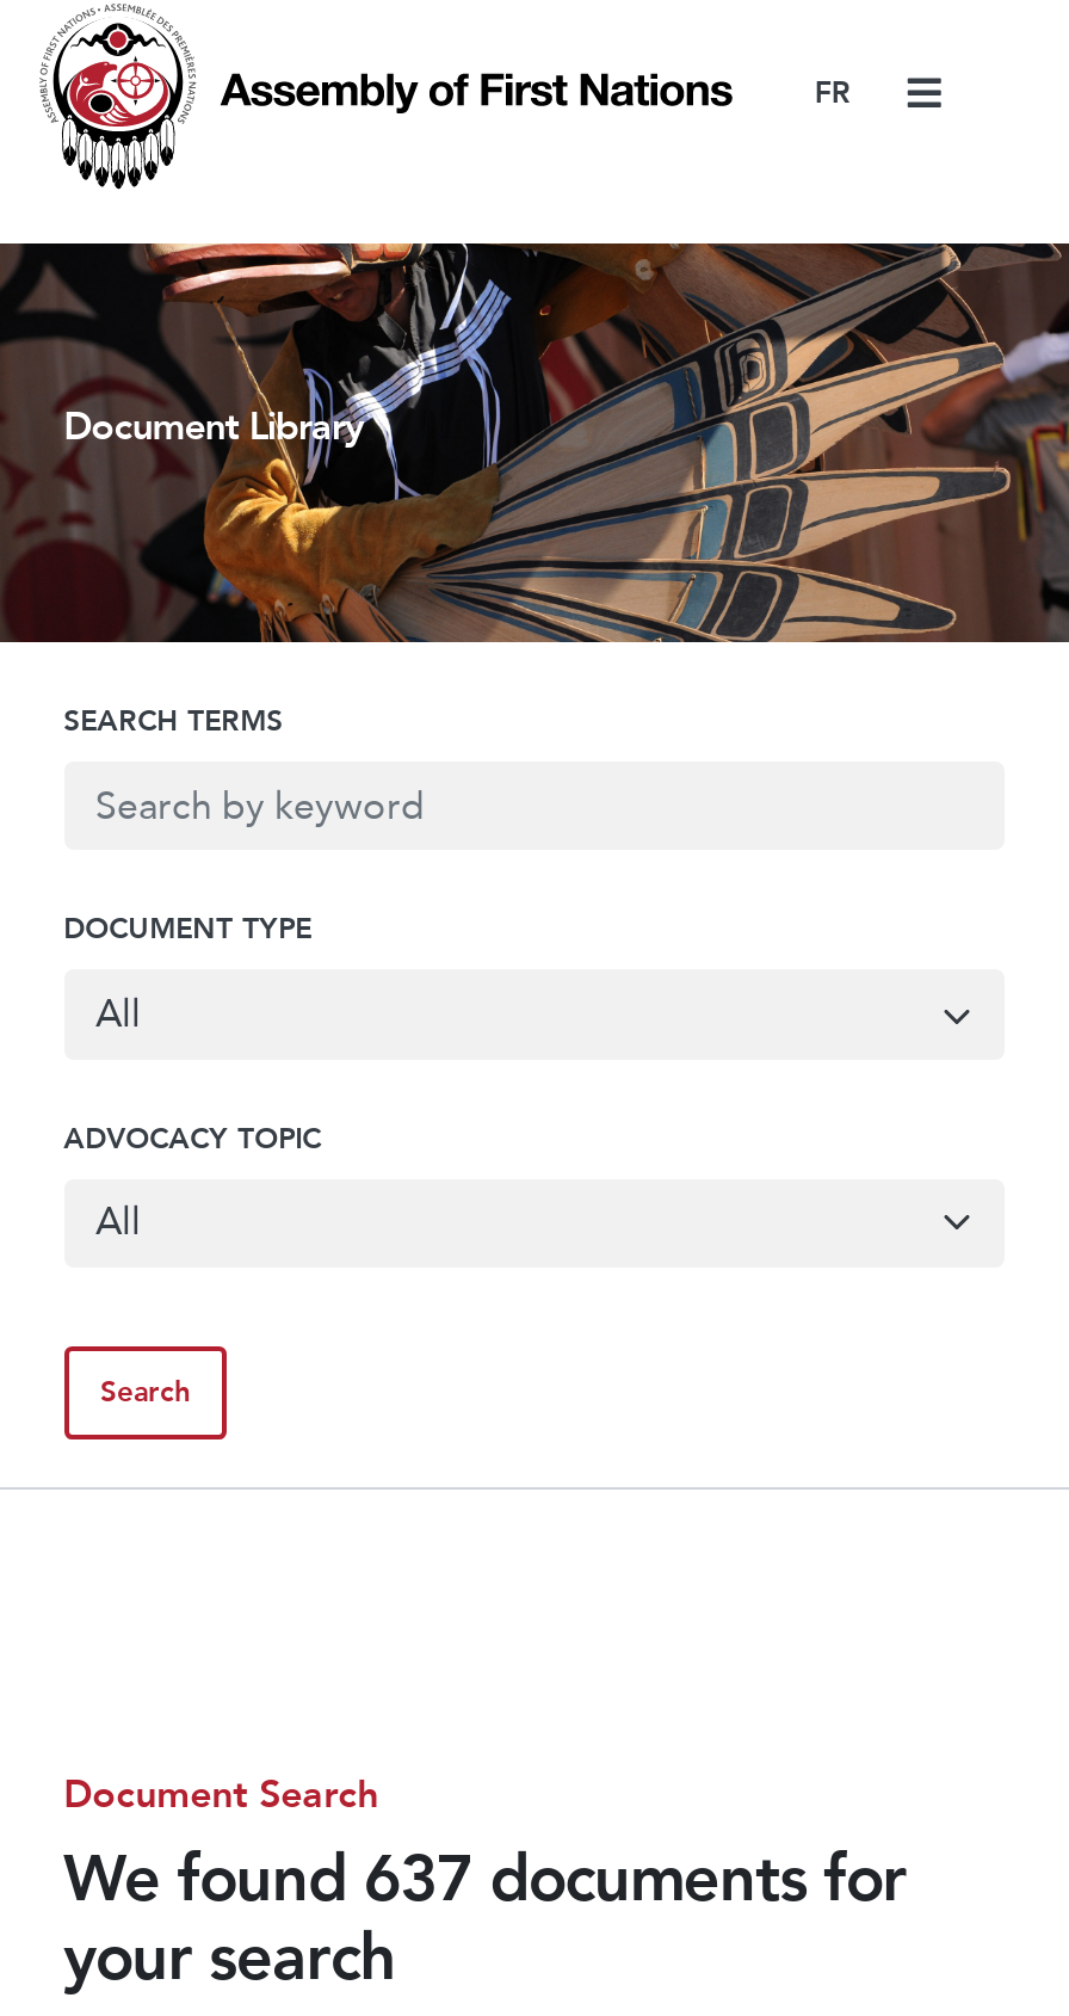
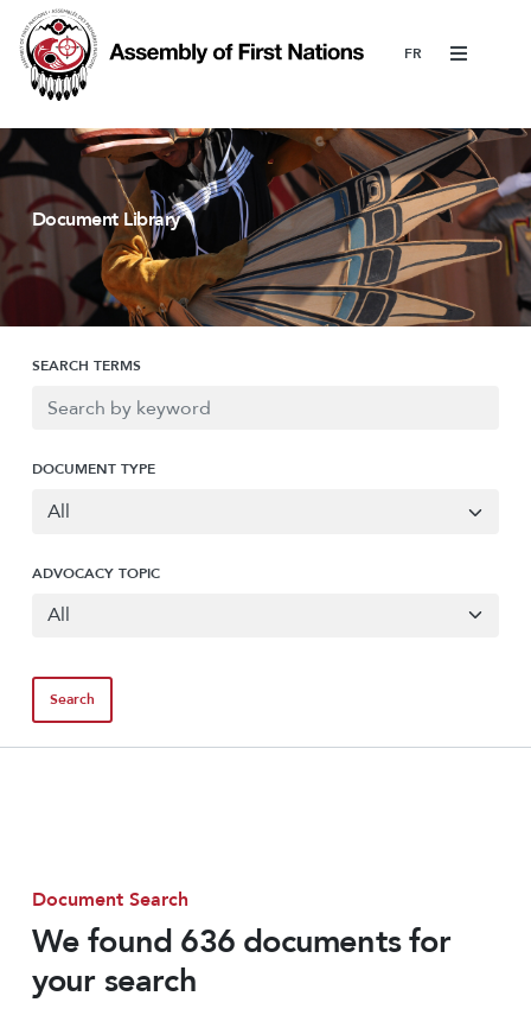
- We found 637 documents for
+ We found 636 documents for
